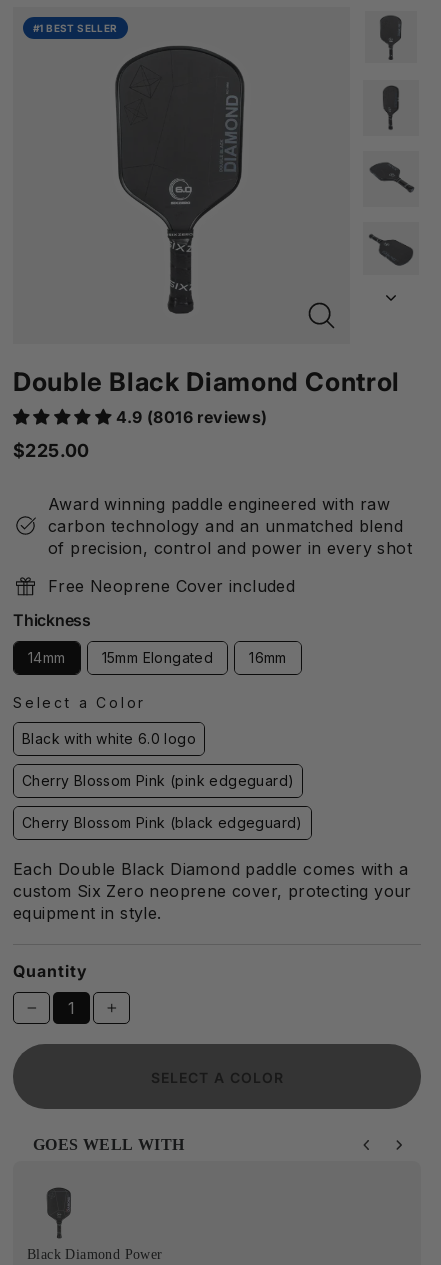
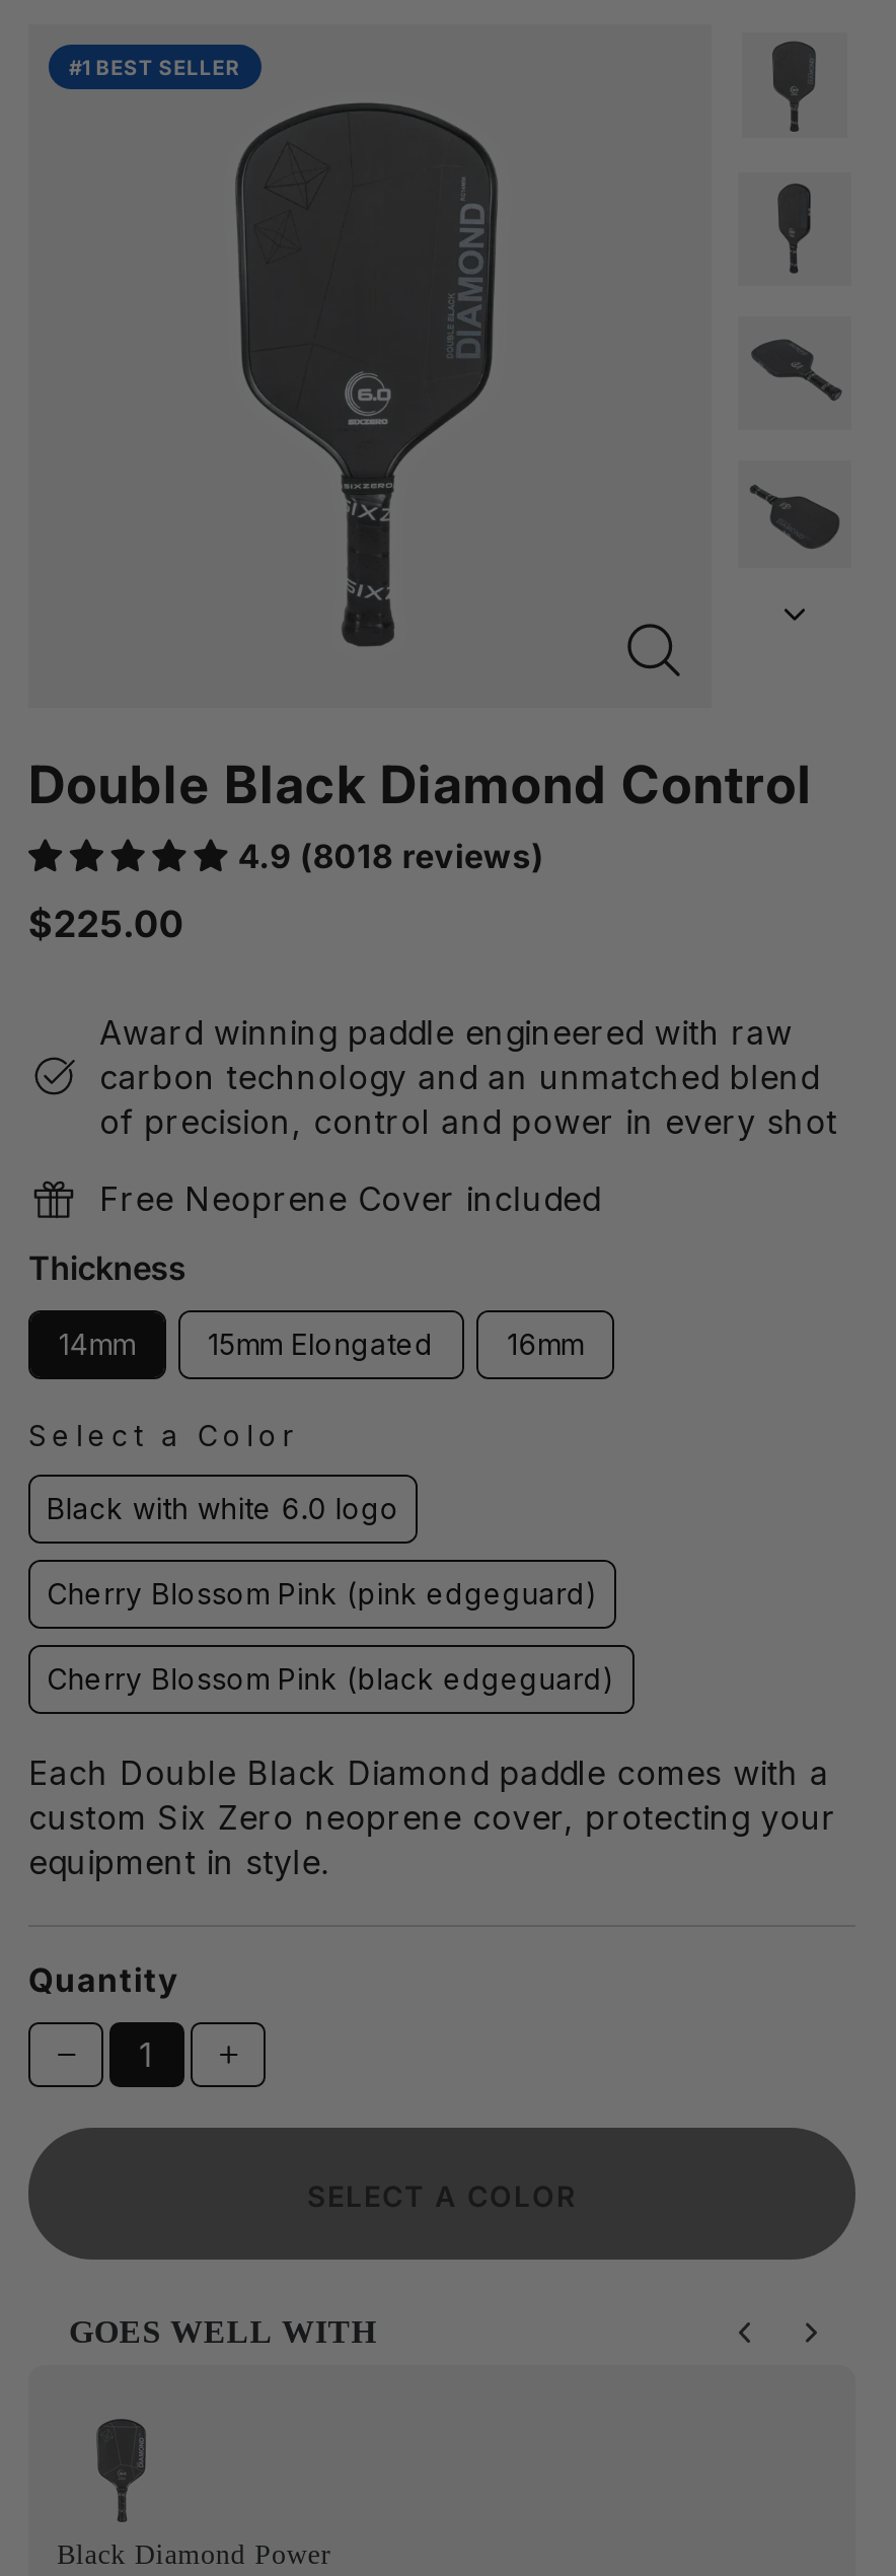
- 4.9 (8016 reviews)
+ 4.9 (8018 reviews)
